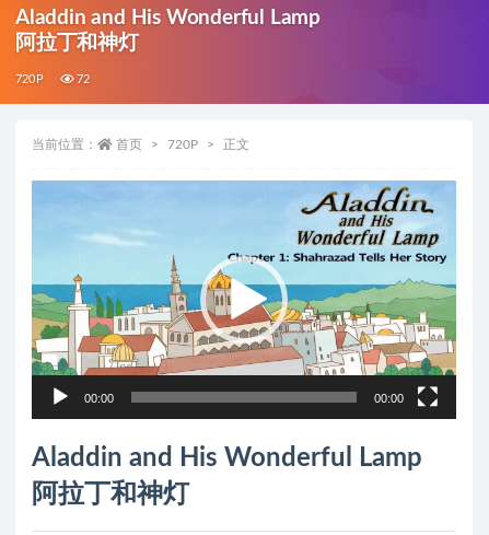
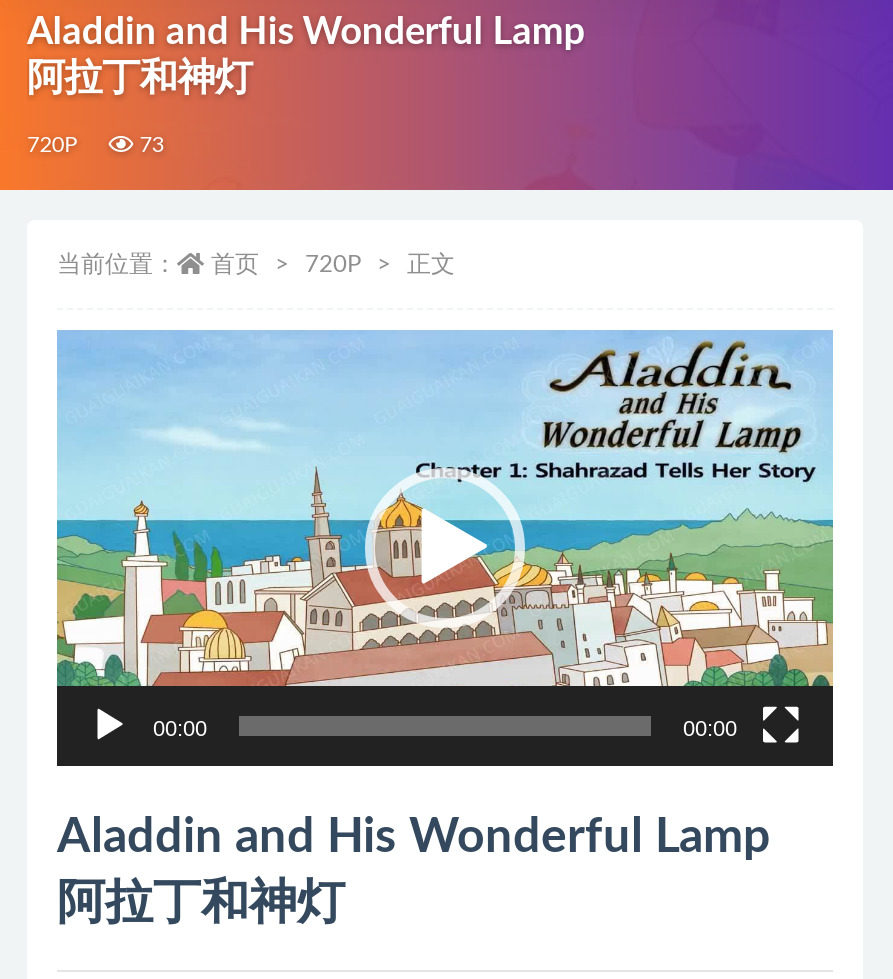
- 72
+ 73
